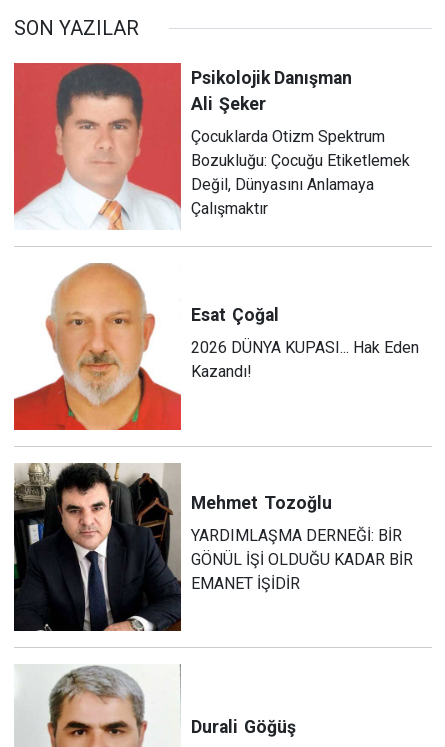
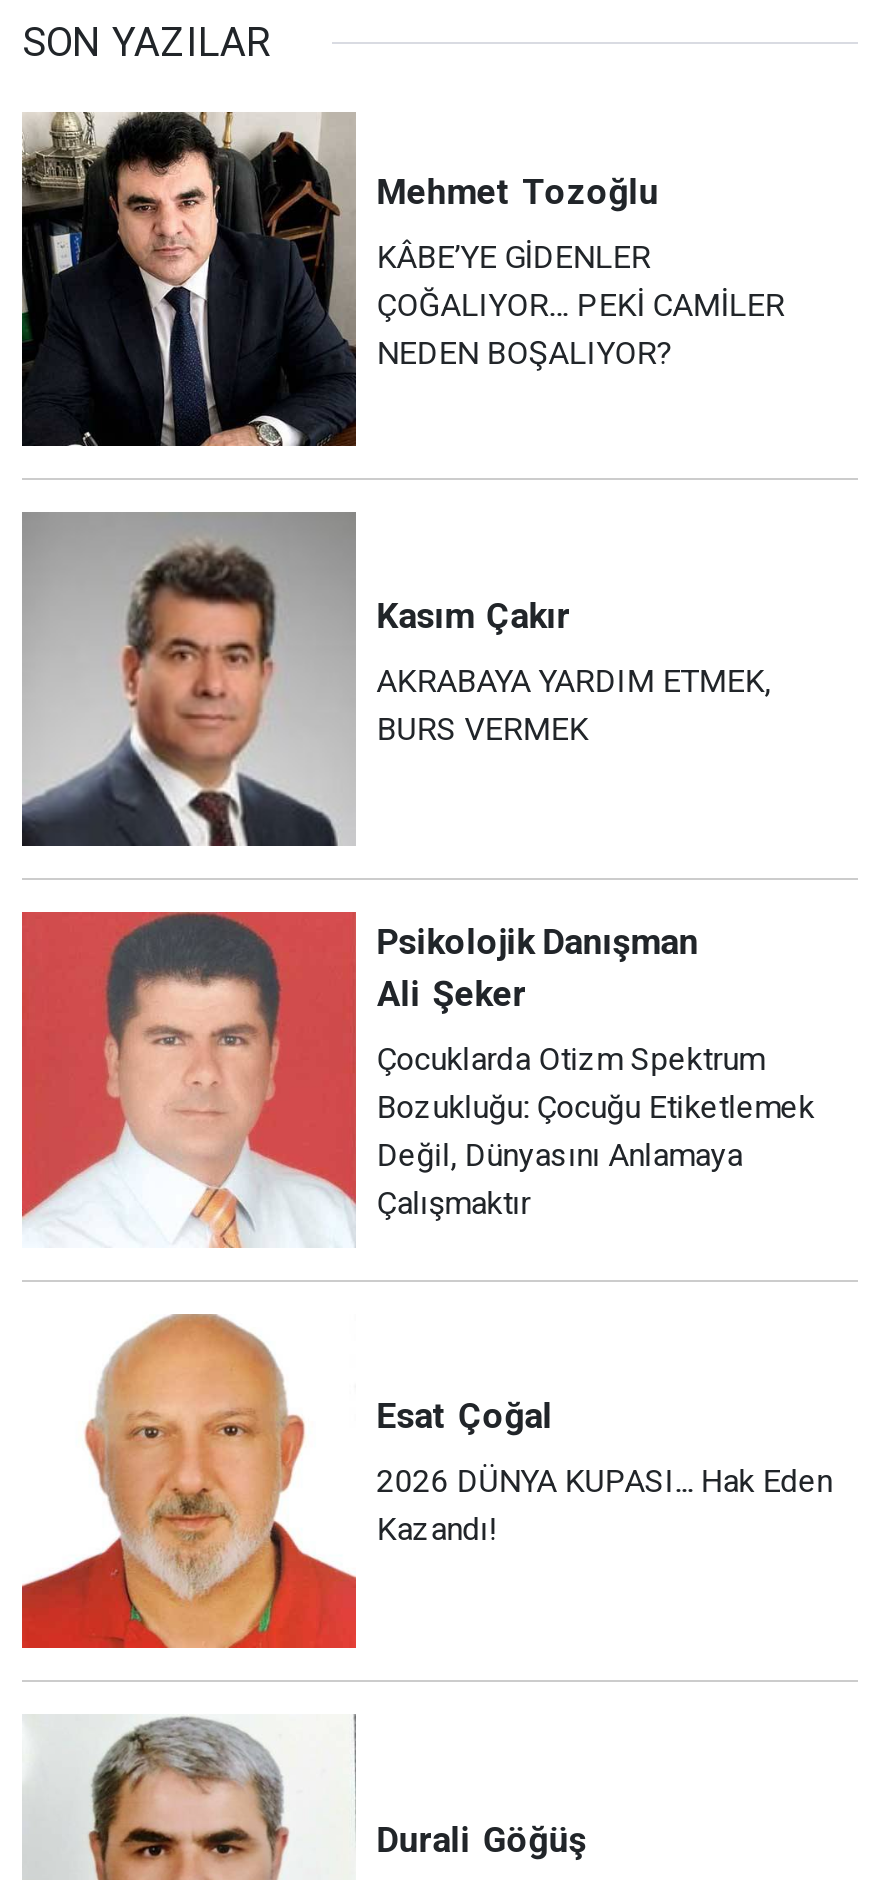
+ [image]
+ Kasım Çakır
+ AKRABAYA YARDIM ETMEK,
+ BURS VERMEK

+ KÂBE’YE GİDENLER
+ ÇOĞALIYOR… PEKİ CAMİLER
+ NEDEN BOŞALIYOR?

moved down: [image] | Psikolojik Danışman | Ali Şeker | ... | 2026 DÜNYA KUPASI... Hak Eden | Kazandı!

moved up: [image] | Mehmet Tozoğlu

- YARDIMLAŞMA DERNEĞİ: BİR
- GÖNÜL İŞİ OLDUĞU KADAR BİR
- EMANET İŞİDİR
